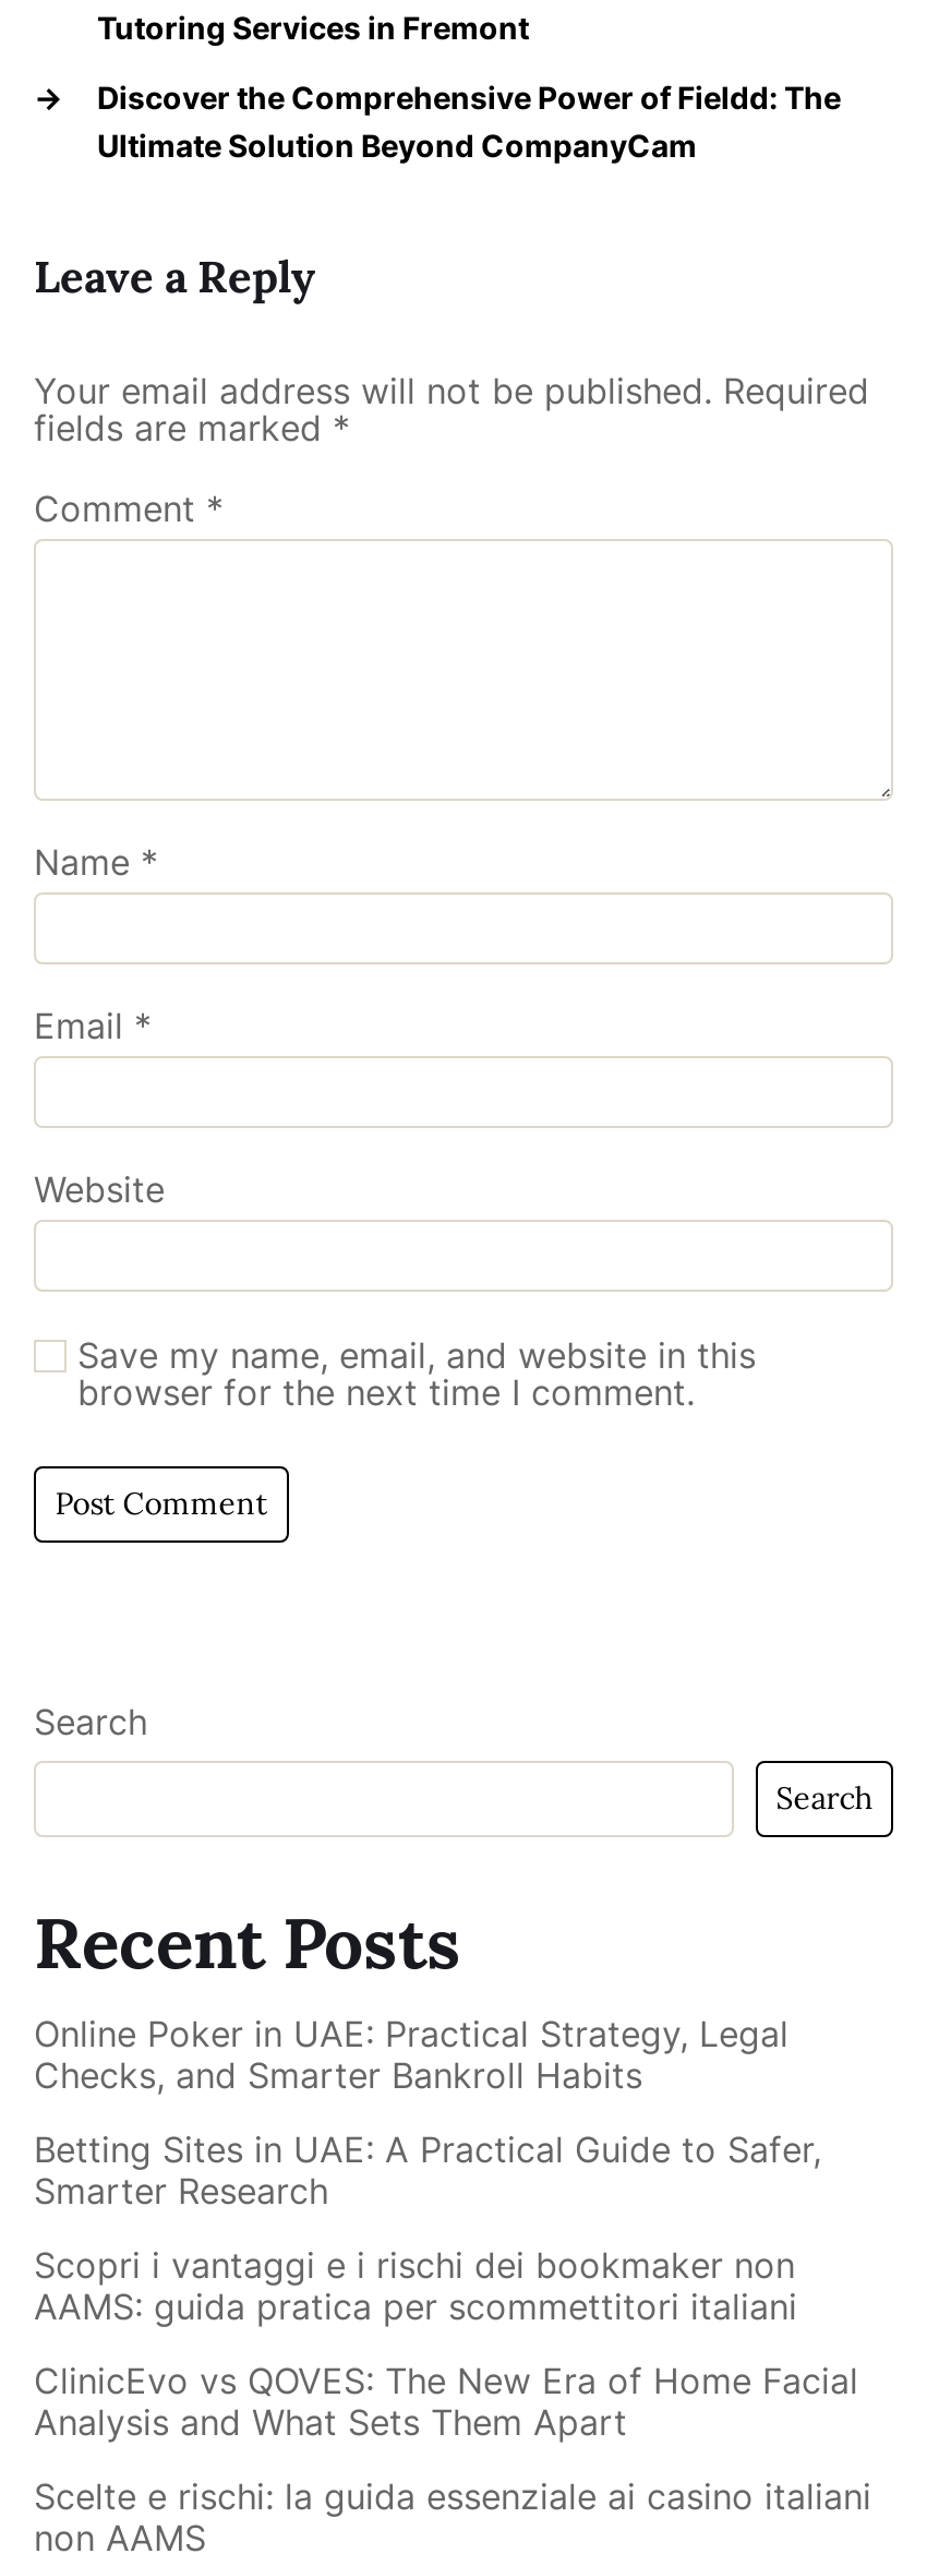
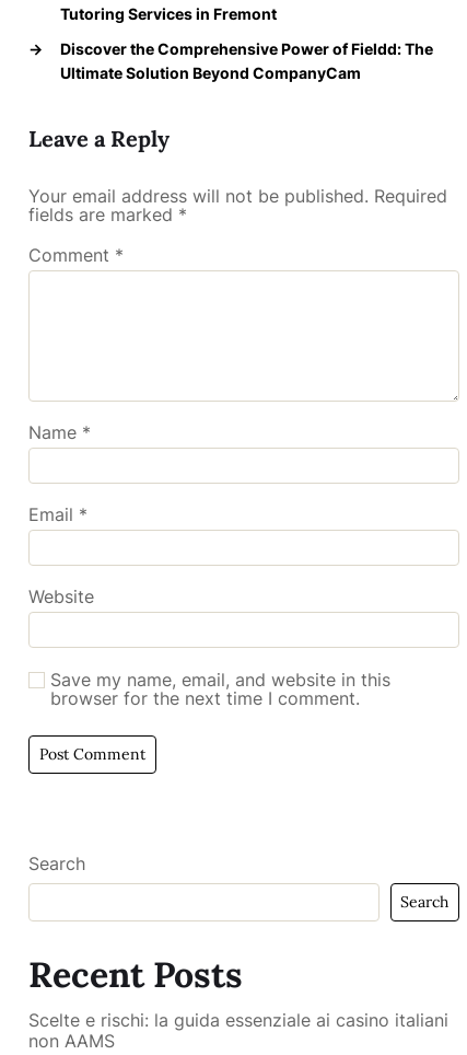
- Online Poker in UAE: Practical Strategy, Legal
- Checks, and Smarter Bankroll Habits
- Betting Sites in UAE: A Practical Guide to Safer,
- Smarter Research
- Scopri i vantaggi e i rischi dei bookmaker non
- AAMS: guida pratica per scommettitori italiani
- ClinicEvo vs QOVES: The New Era of Home Facial
- Analysis and What Sets Them Apart
